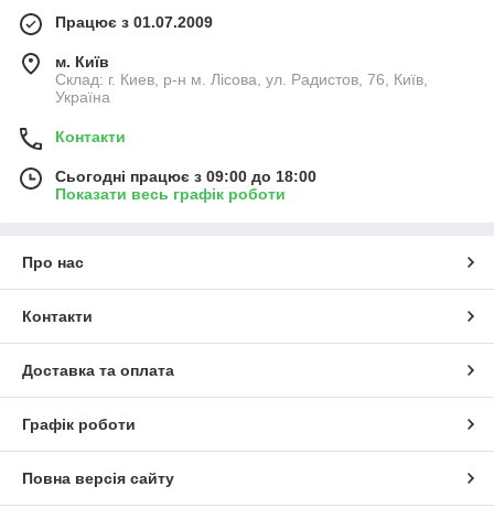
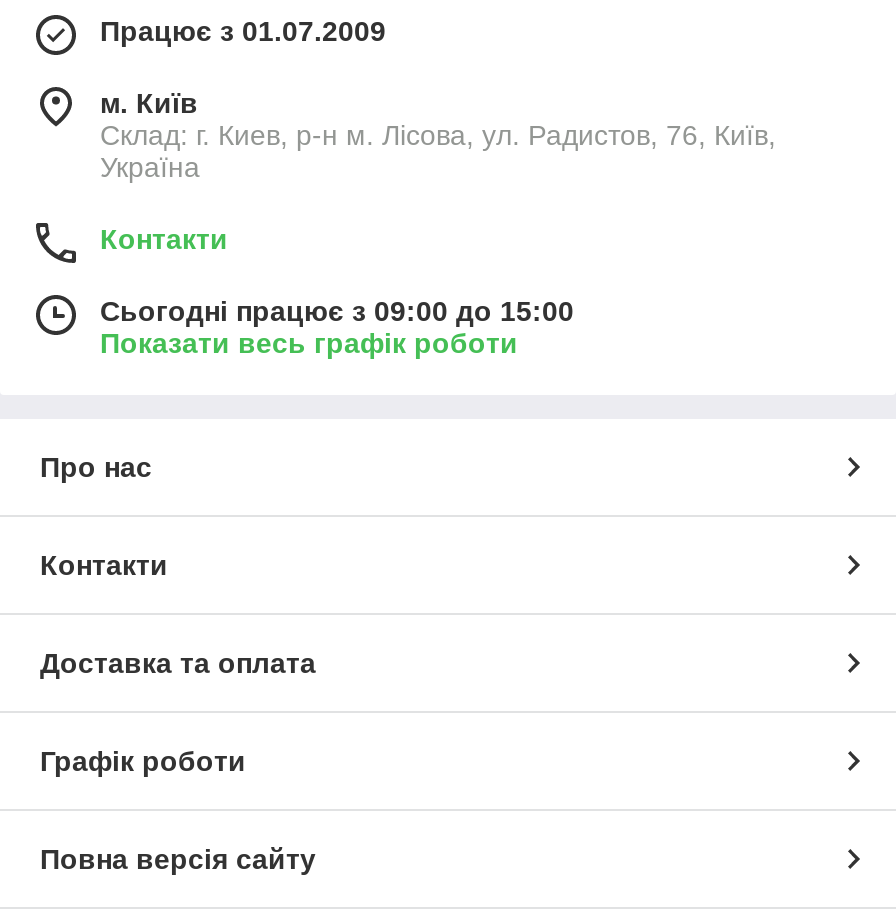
- Сьогодні працює з 09:00 до 18:00
+ Сьогодні працює з 09:00 до 15:00
